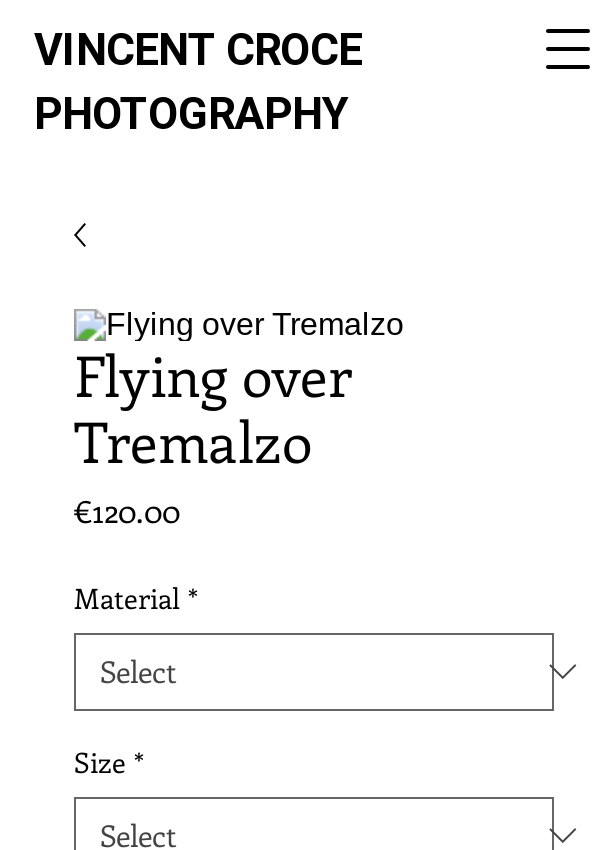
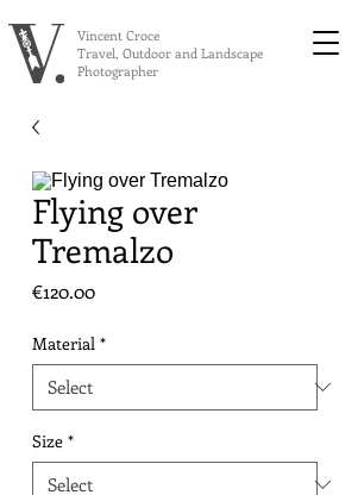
- VINCENT CROCE
- PHOTOGRAPHY
+ Vincent Croce
+ Travel, Outdoor and Landscape
+ Photographer
